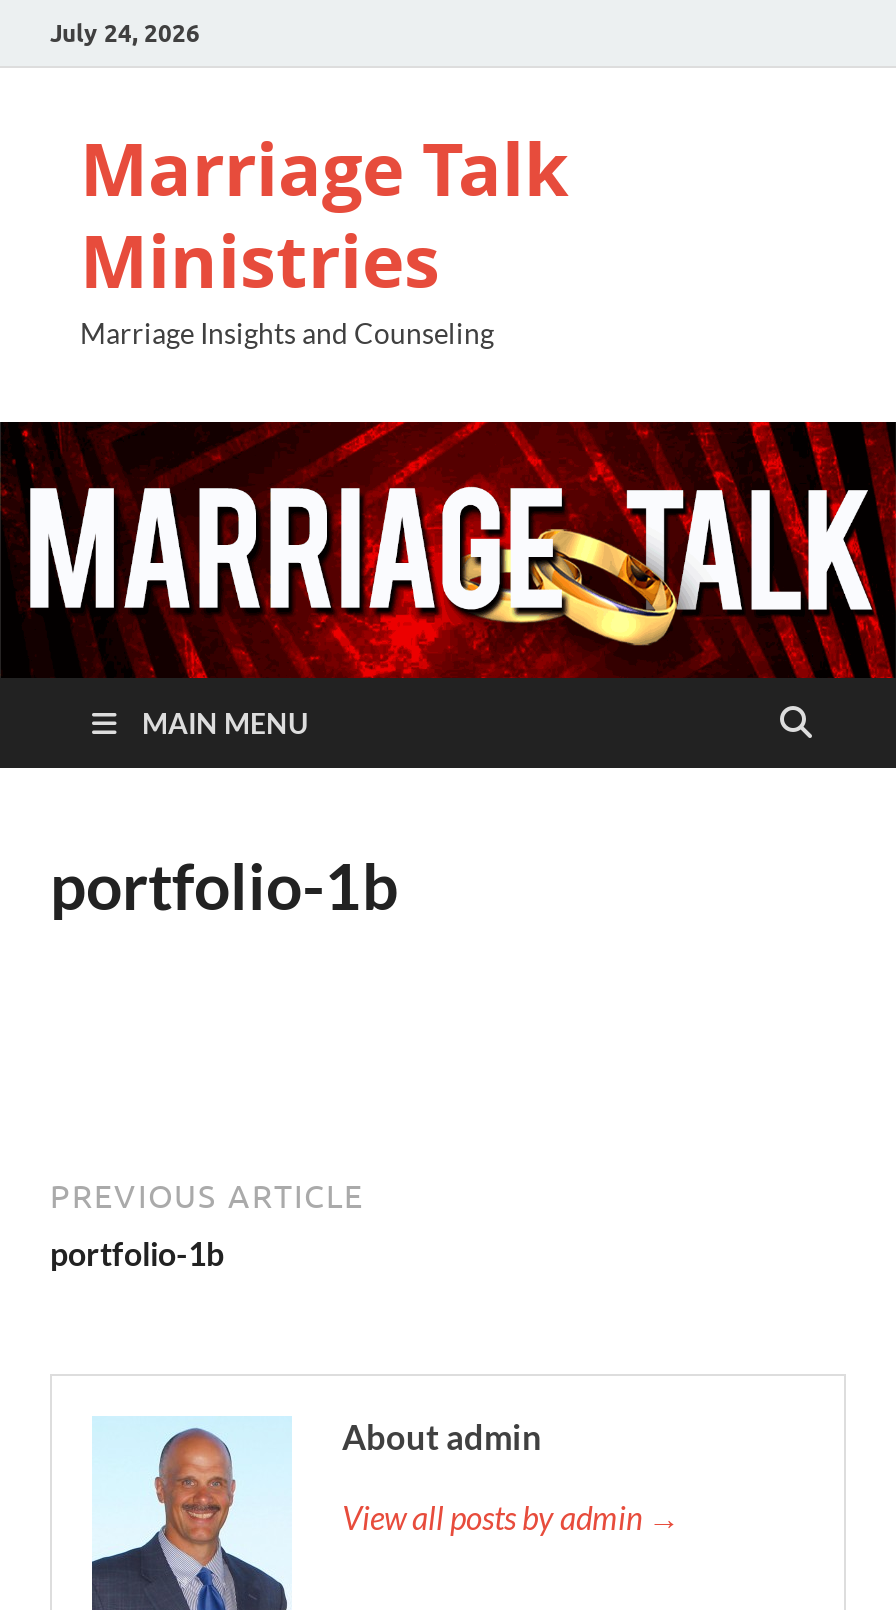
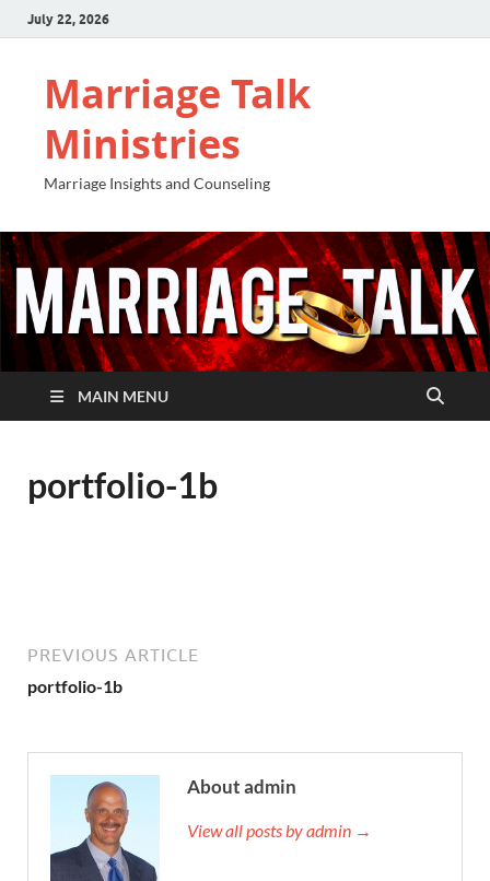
- July 24, 2026
+ July 22, 2026
